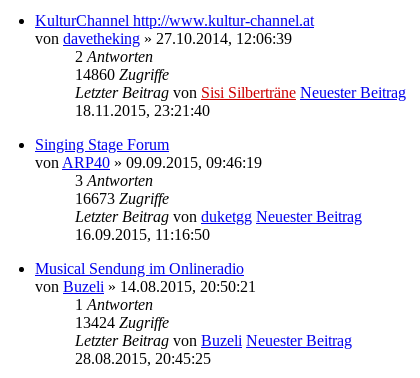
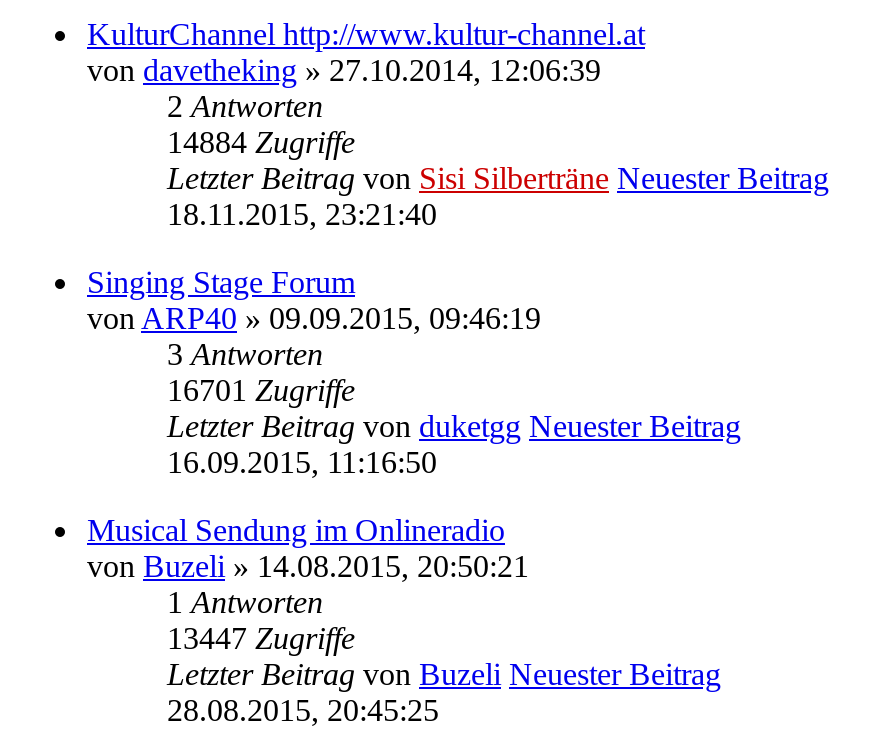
- 14860 Zugriffe
+ 14884 Zugriffe

- 16673 Zugriffe
+ 16701 Zugriffe

- 13424 Zugriffe
+ 13447 Zugriffe
